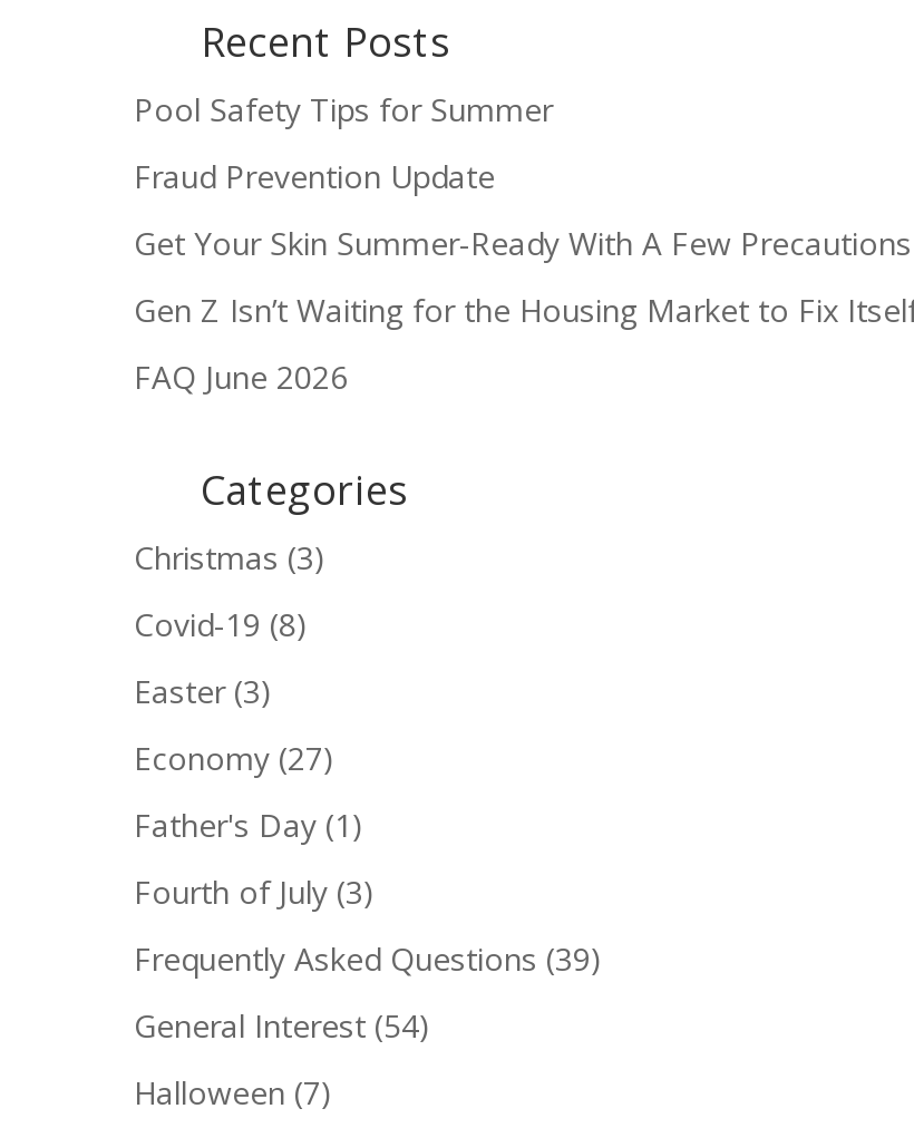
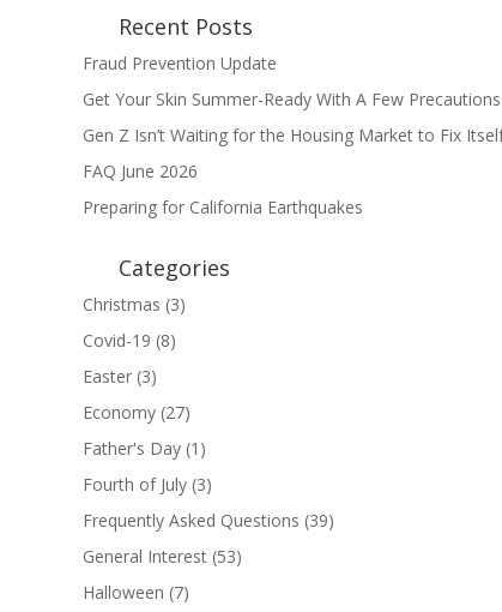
- Pool Safety Tips for Summer

moved up: Fraud Prevention Update | Get Your Skin Summer-Ready With A Few Precautions | FAQ June 2026

+ Preparing for California Earthquakes

- General Interest (54)
+ General Interest (53)
